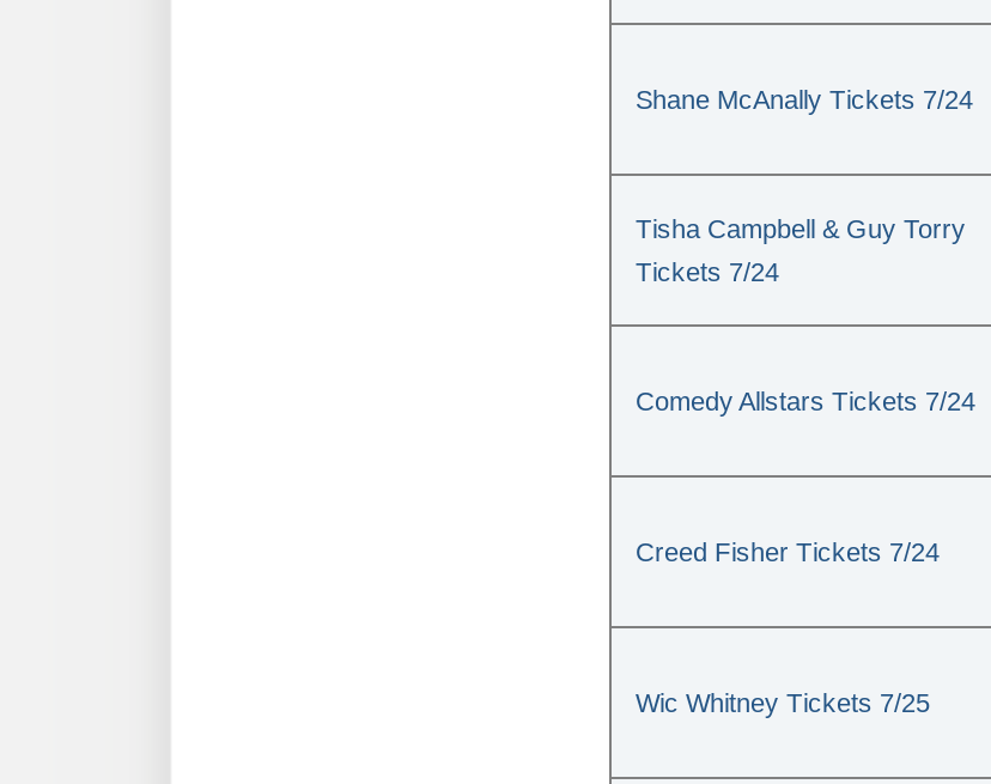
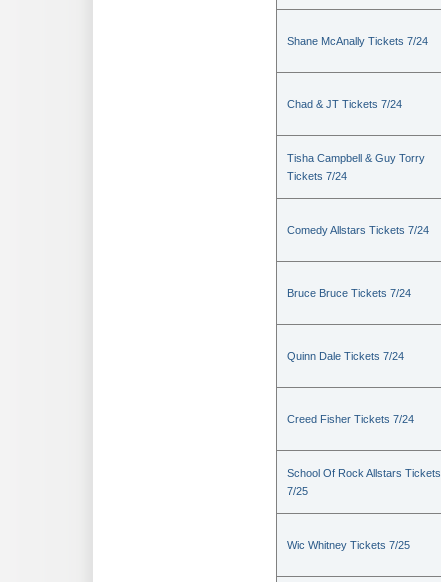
+ Chad & JT Tickets 7/24

+ Bruce Bruce Tickets 7/24

+ Quinn Dale Tickets 7/24

+ School Of Rock Allstars Tickets
+ 7/25
